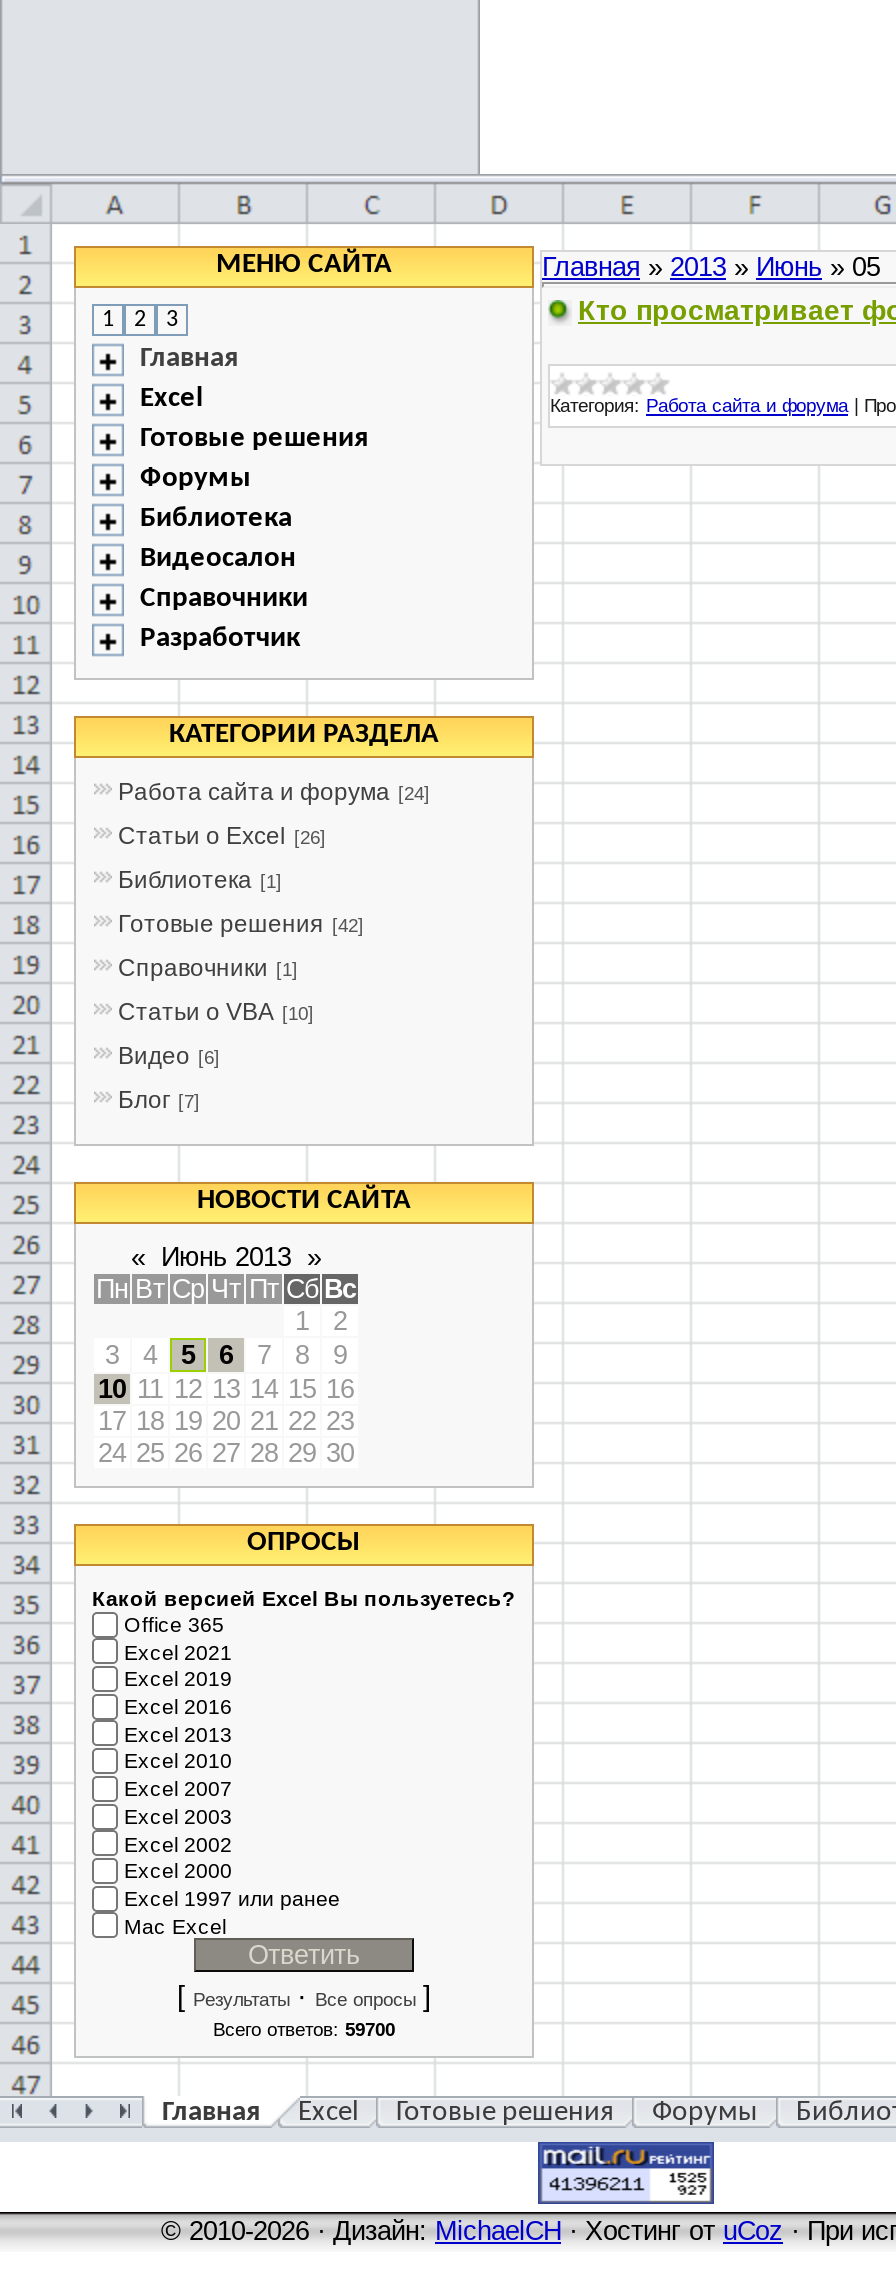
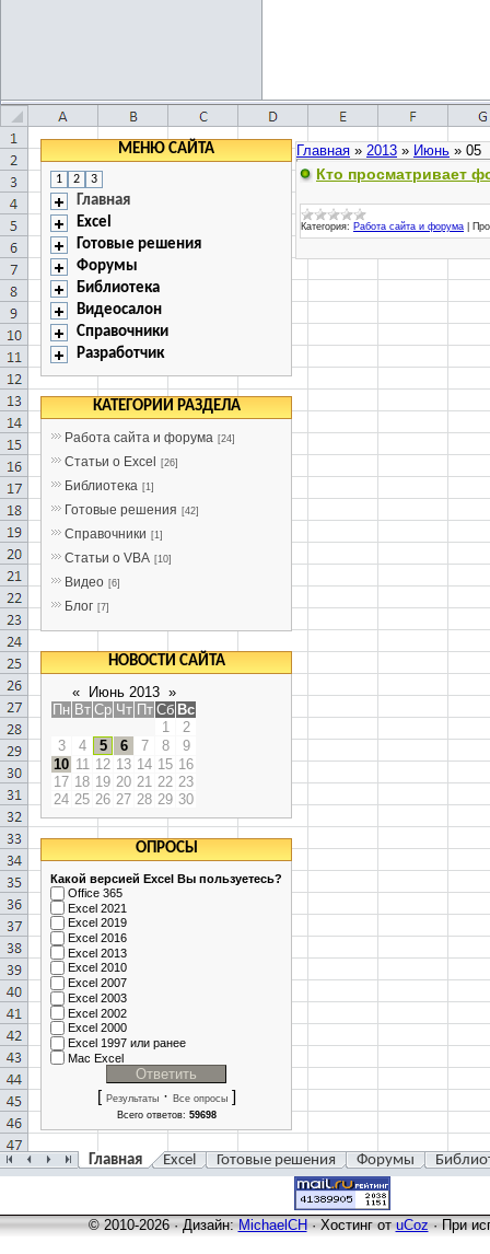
- Всего ответов: 59700
+ Всего ответов: 59698
